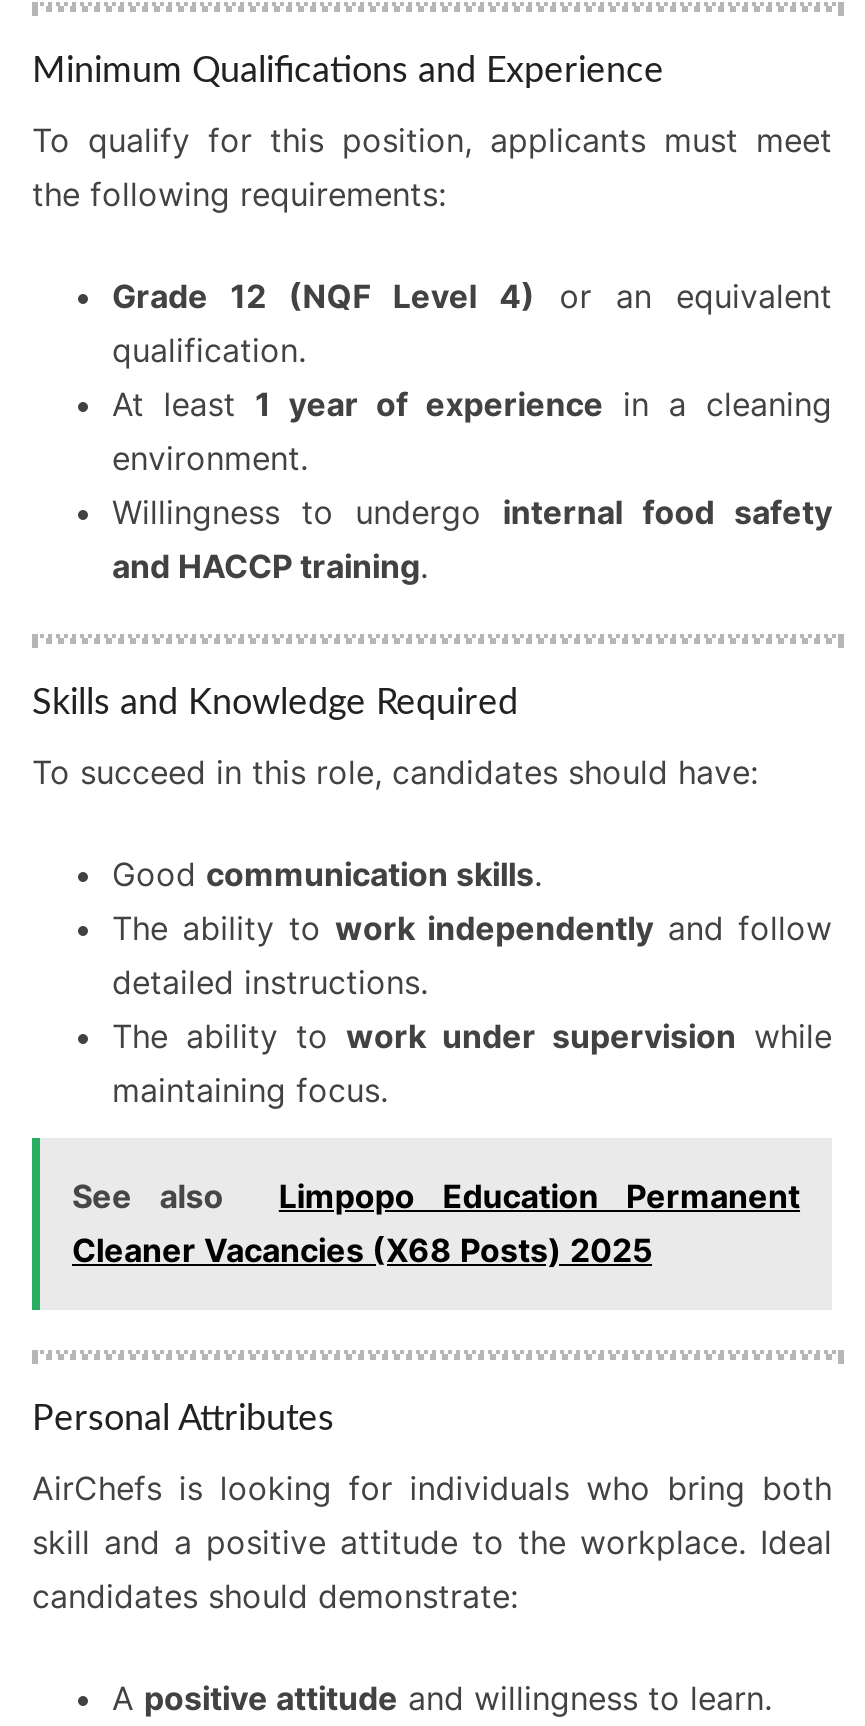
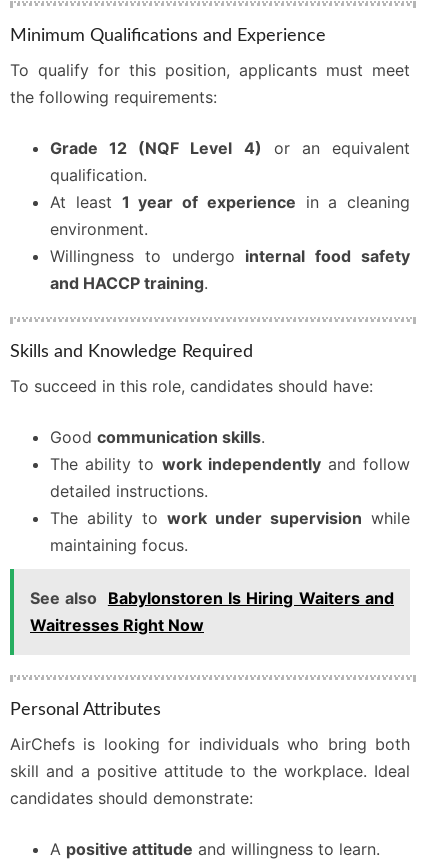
- See also
- Limpopo Education Permanent
- Cleaner Vacancies (X68 Posts) 2025
+ See also Babylonstoren Is Hiring Waiters and
+ Waitresses Right Now
